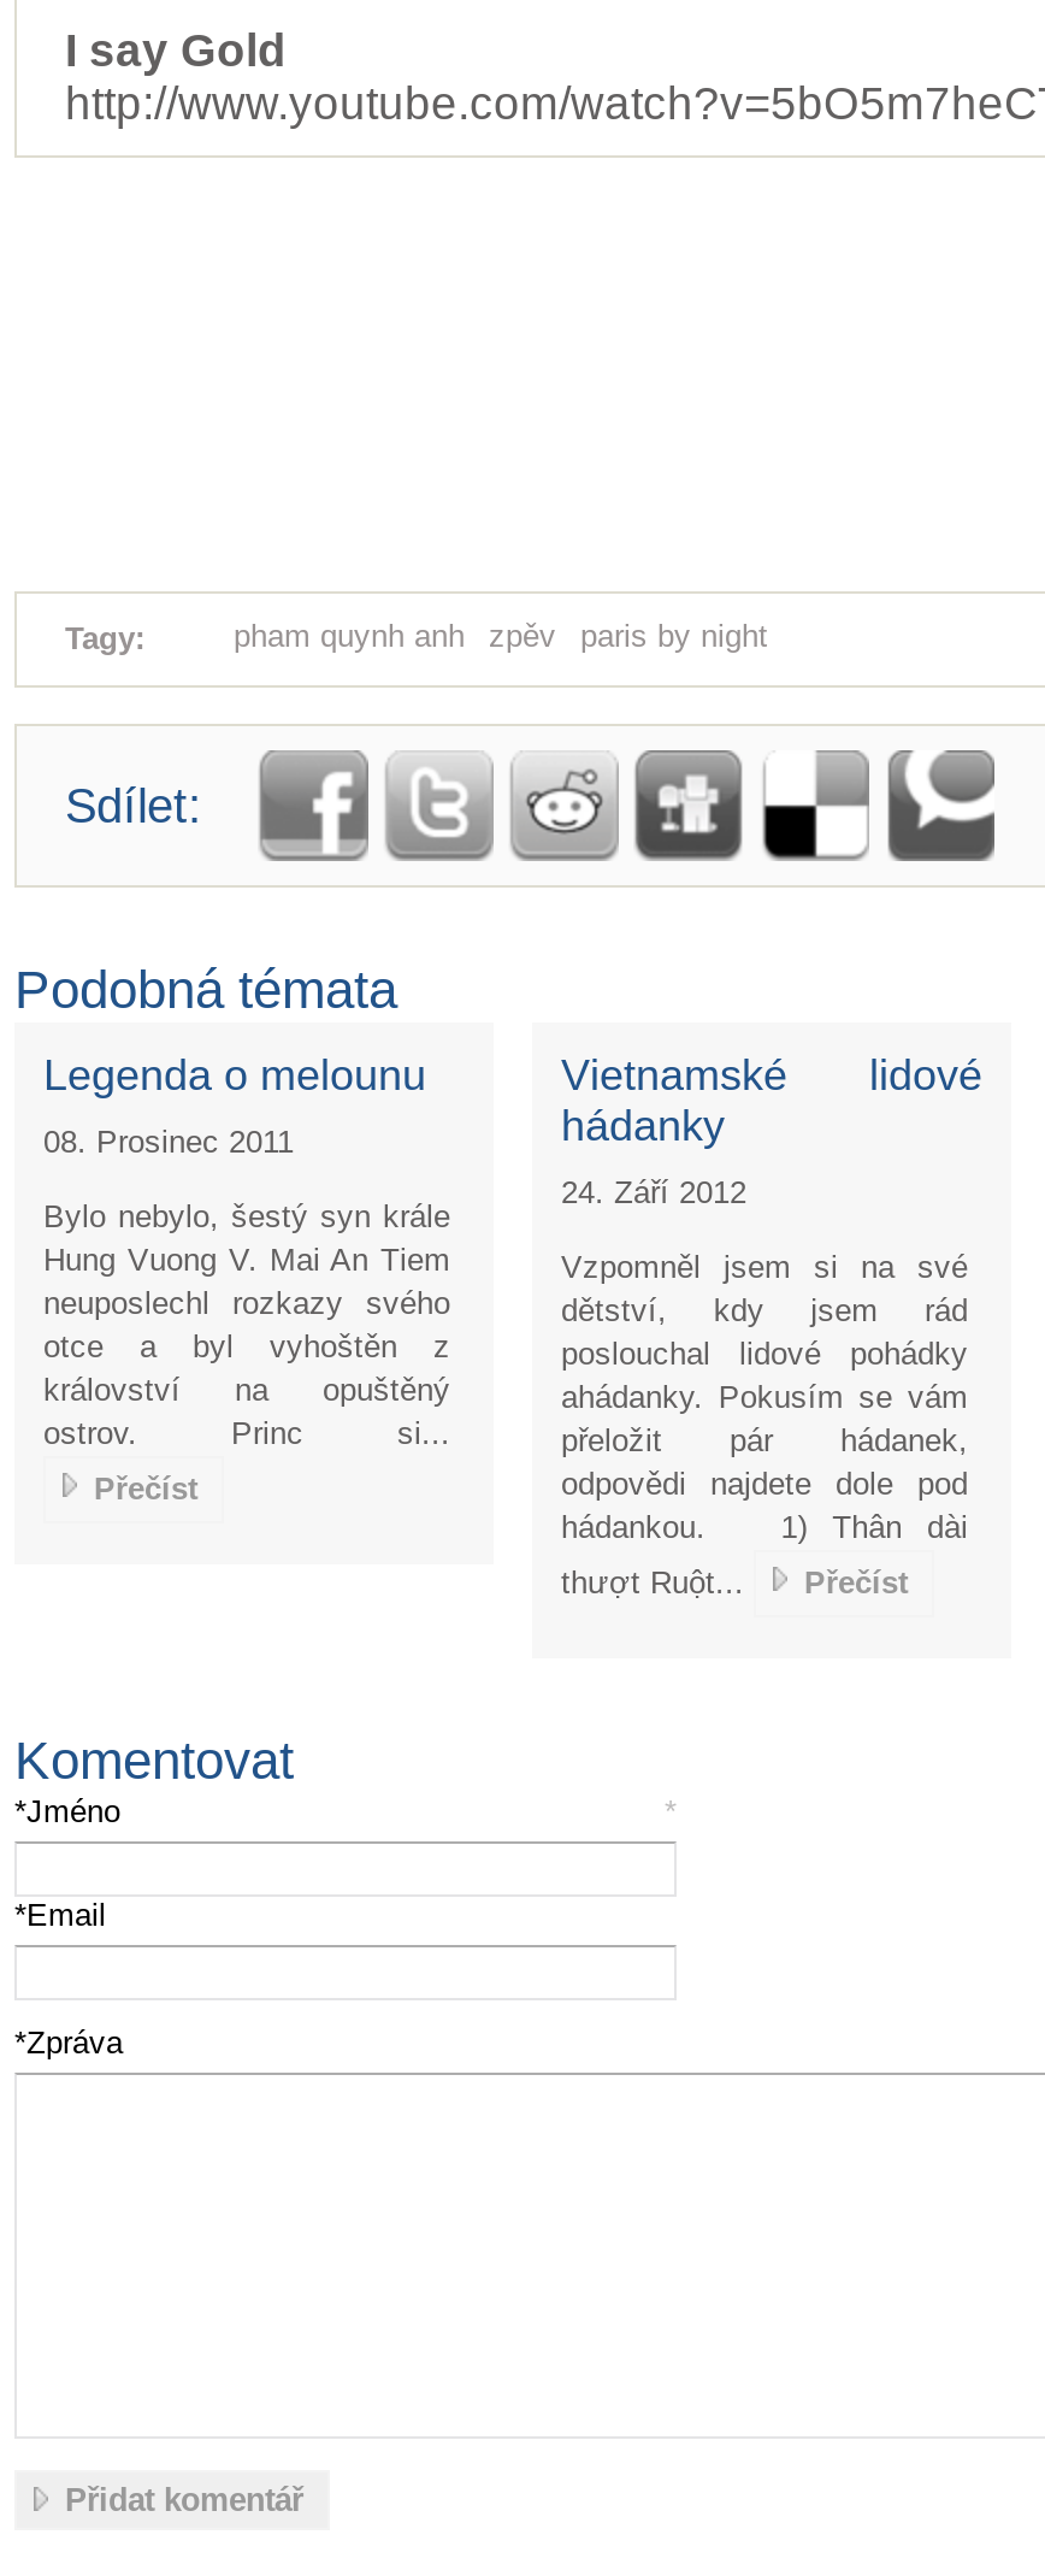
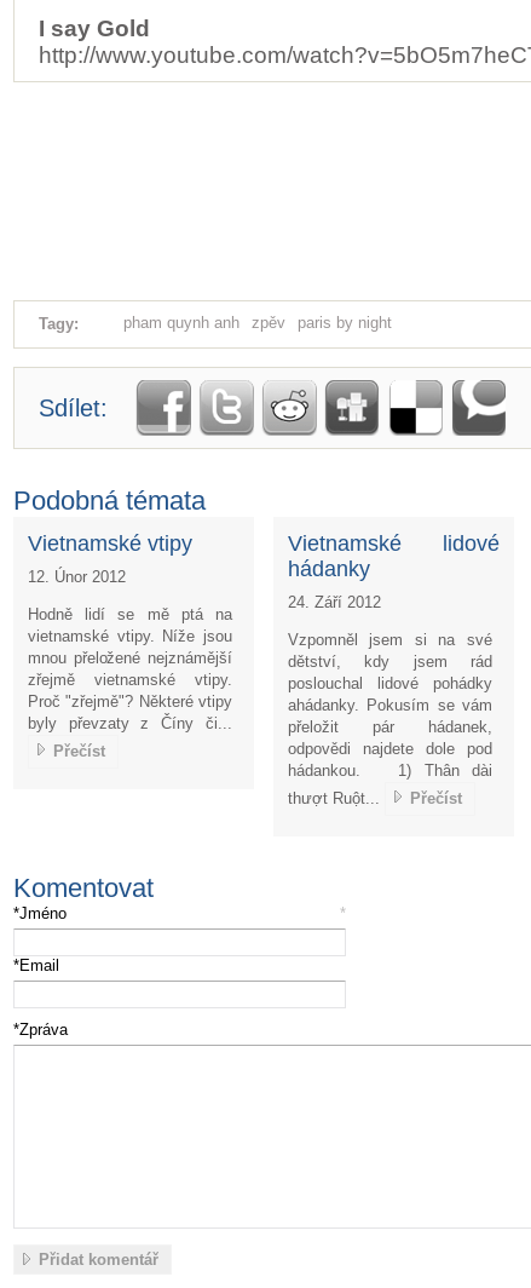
- Legenda o melounu
+ Vietnamské vtipy

- 08. Prosinec 2011
+ 12. Únor 2012

- Bylo nebylo, šestý syn krále
- Hung Vuong V. Mai An Tiem
- neuposlechl rozkazy svého
- otce a byl vyhoštěn z
- království na opuštěný
- ostrov. Princ si...
+ Hodně lidí se mě ptá na
+ vietnamské vtipy. Níže jsou
+ mnou přeložené nejznámější
+ zřejmě vietnamské vtipy.
+ Proč "zřejmě"? Některé vtipy
+ byly převzaty z Číny či...
